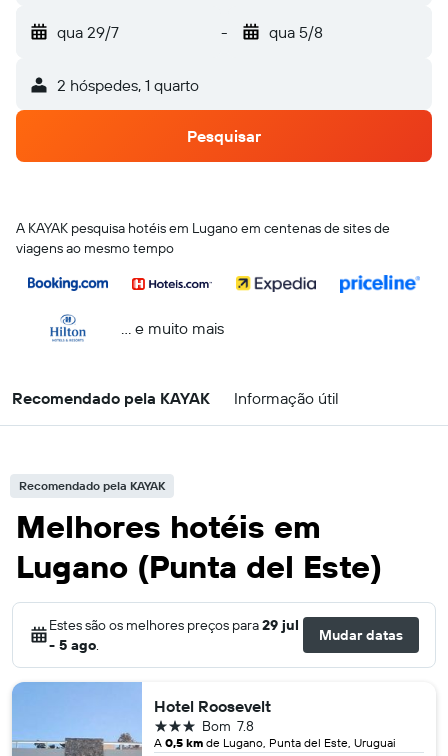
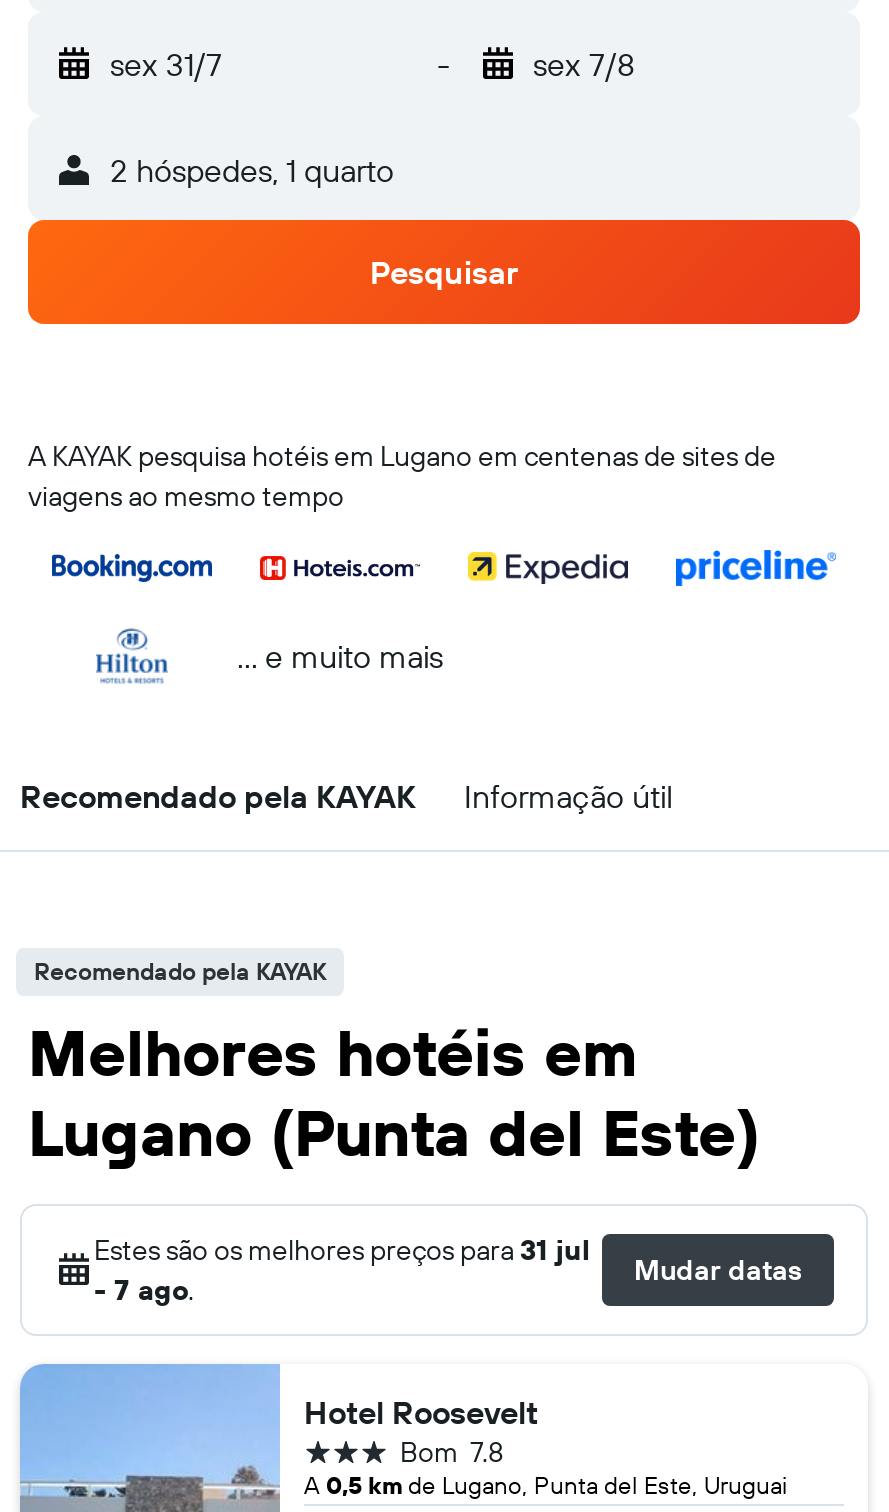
- qua 29/7
+ sex 31/7

- qua 5/8
+ sex 7/8

- Estes são os melhores preços para 29 jul
+ Estes são os melhores preços para 31 jul

- - 5 ago.
+ - 7 ago.
